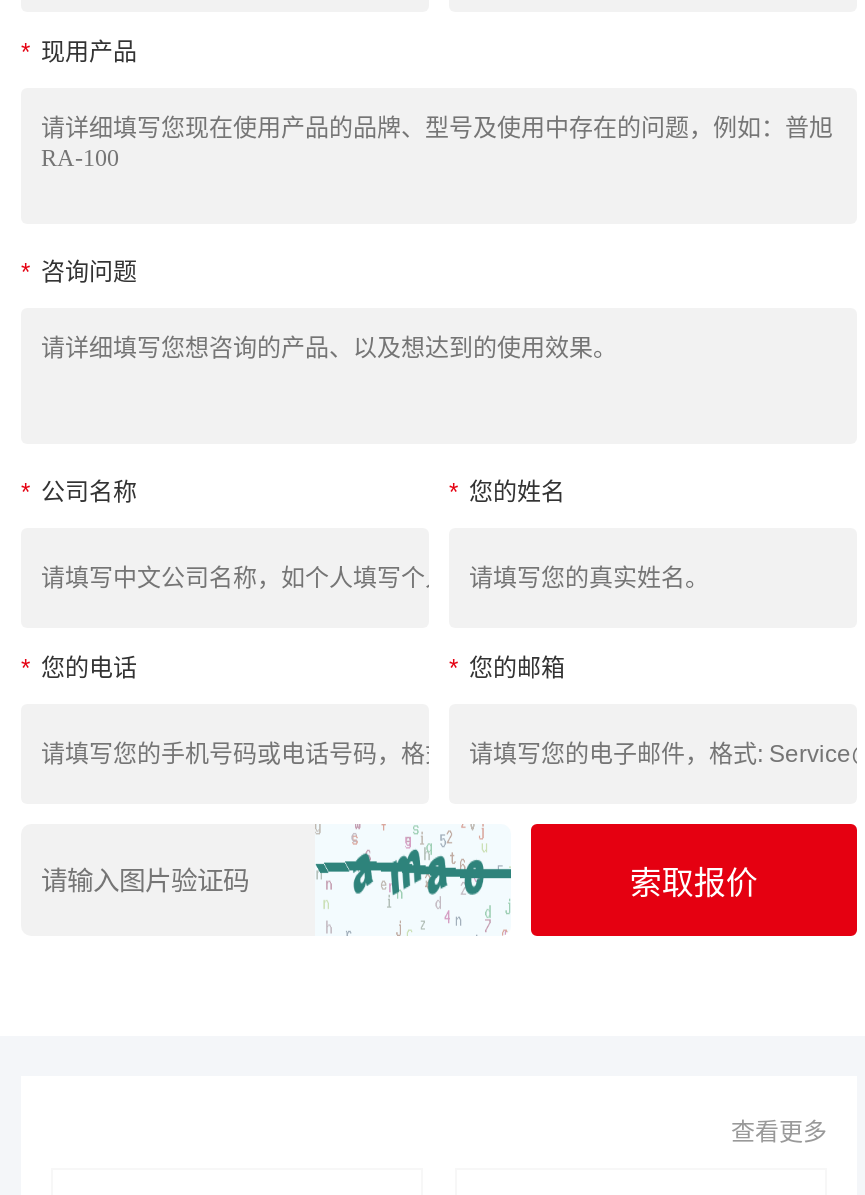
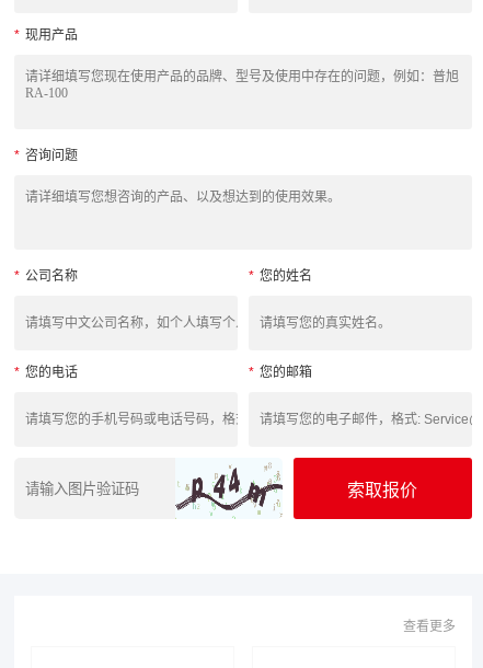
- [image]
+ [image]
